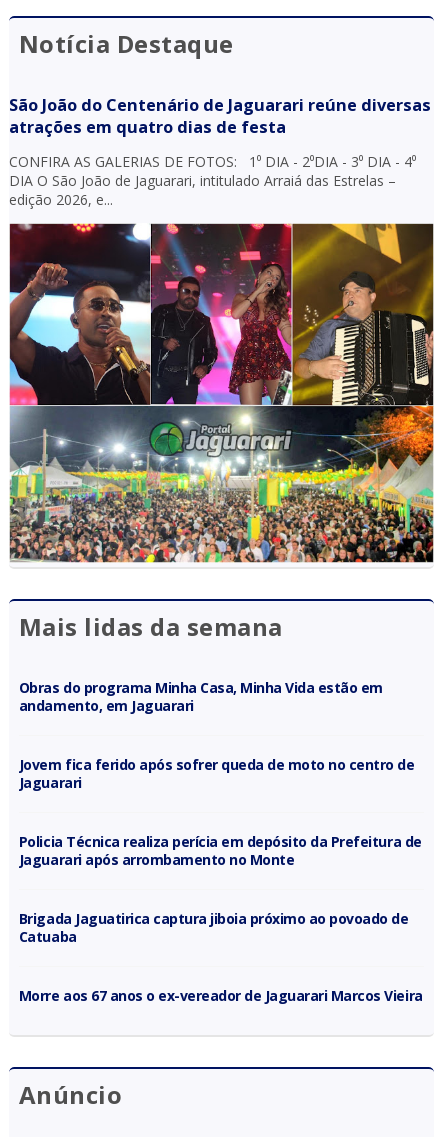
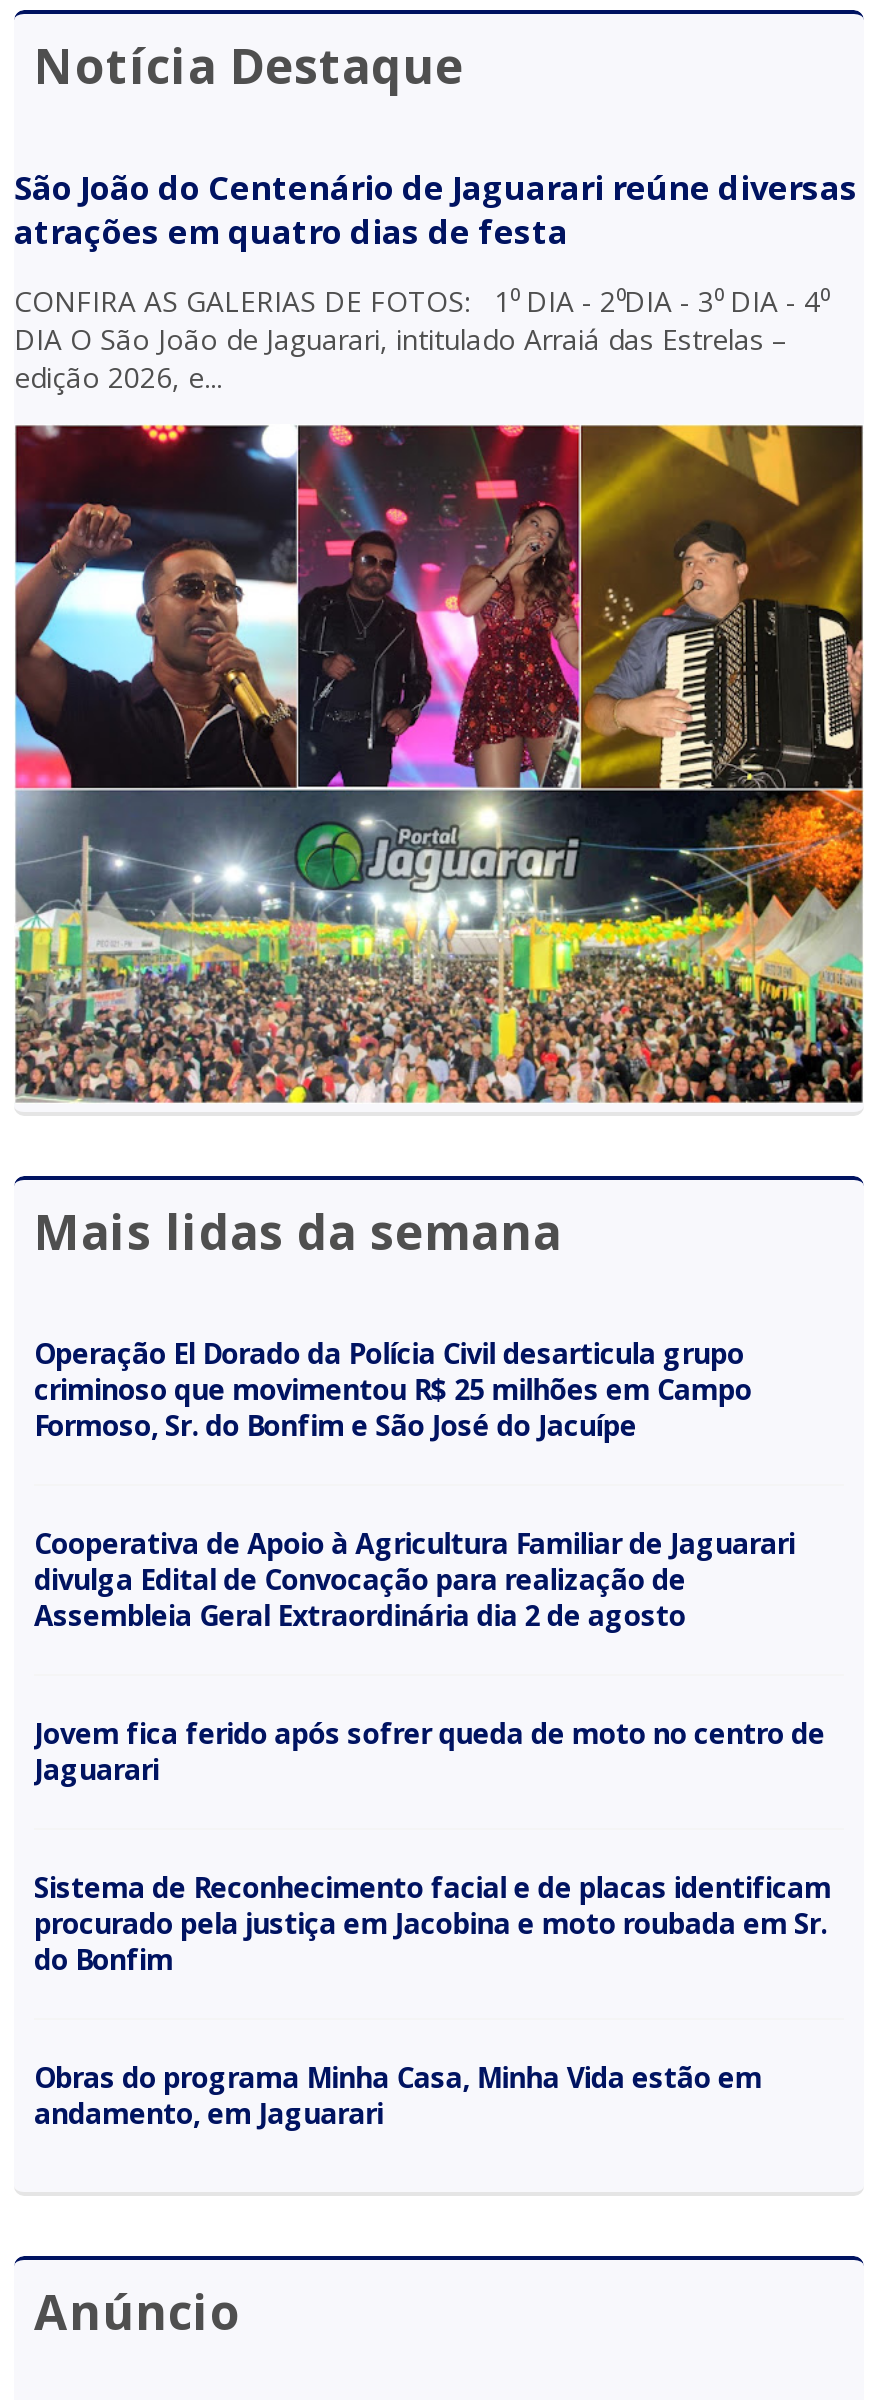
+ Operação El Dorado da Polícia Civil desarticula grupo
+ criminoso que movimentou R$ 25 milhões em Campo
+ Formoso, Sr. do Bonfim e São José do Jacuípe
+ Cooperativa de Apoio à Agricultura Familiar de Jaguarari
+ divulga Edital de Convocação para realização de
+ Assembleia Geral Extraordinária dia 2 de agosto
+ Sistema de Reconhecimento facial e de placas identificam
+ procurado pela justiça em Jacobina e moto roubada em Sr.
+ do Bonfim

moved down: Obras do programa Minha Casa, Minha Vida estão em | andamento, em Jaguarari

moved up: Jovem fica ferido após sofrer queda de moto no centro de | Jaguarari

- Policia Técnica realiza perícia em depósito da Prefeitura de
- Jaguarari após arrombamento no Monte
- Brigada Jaguatirica captura jiboia próximo ao povoado de
- Catuaba
- Morre aos 67 anos o ex-vereador de Jaguarari Marcos Vieira
